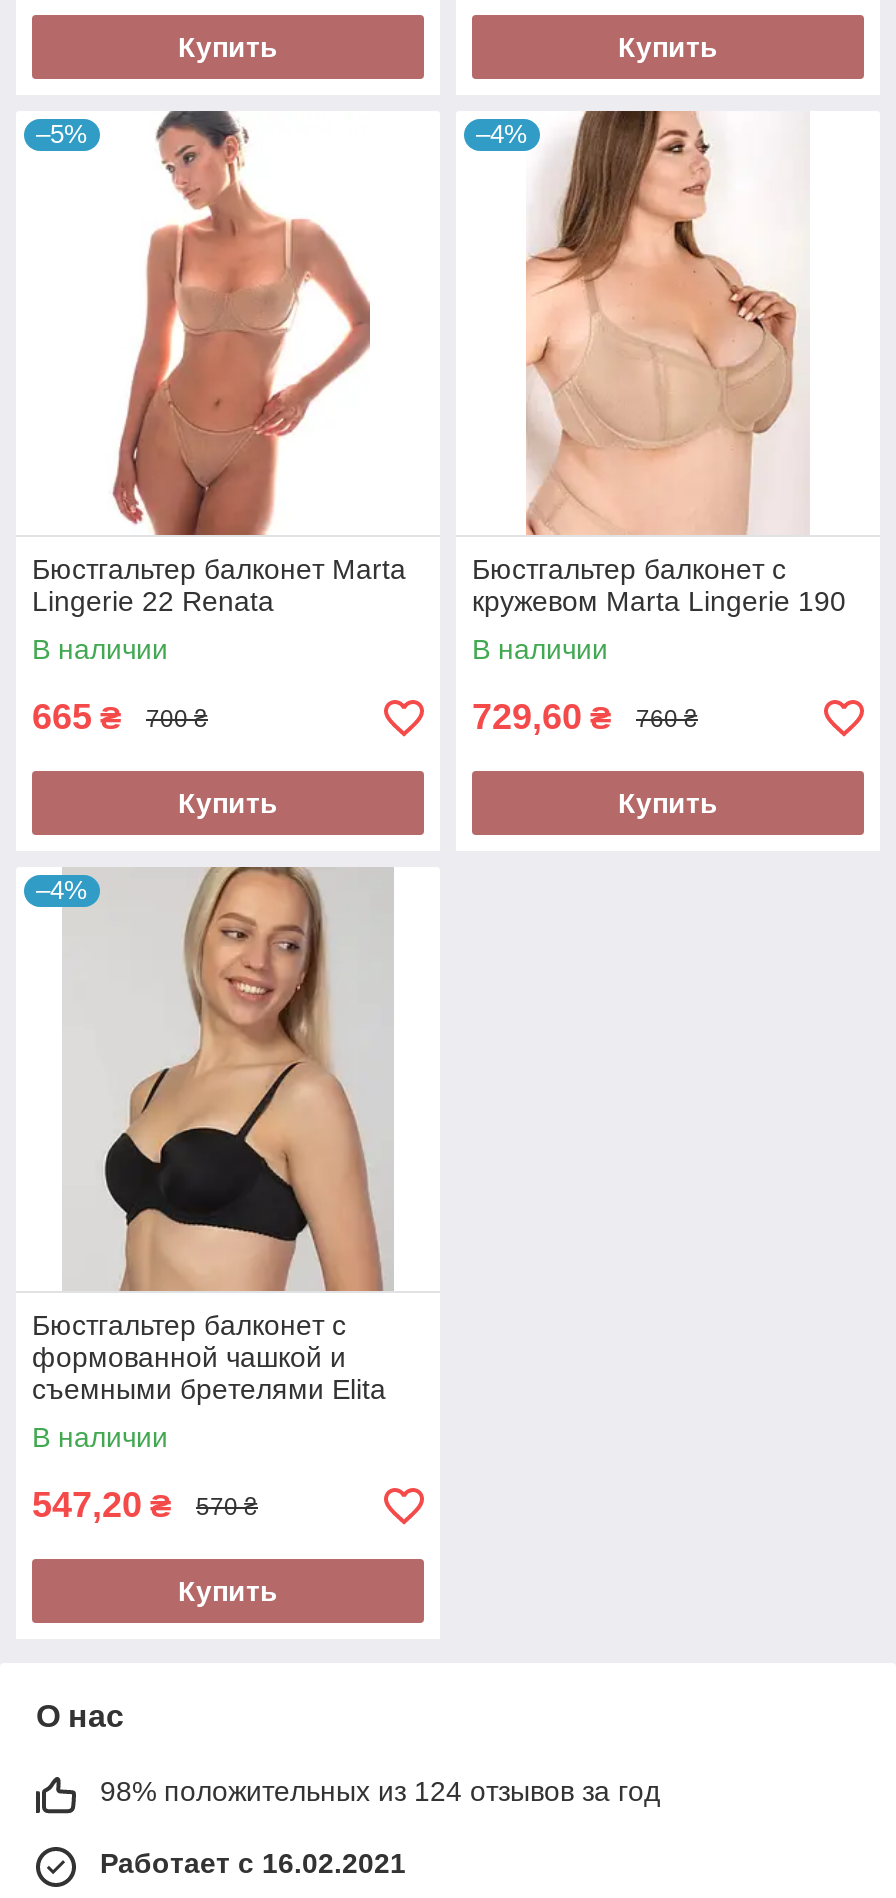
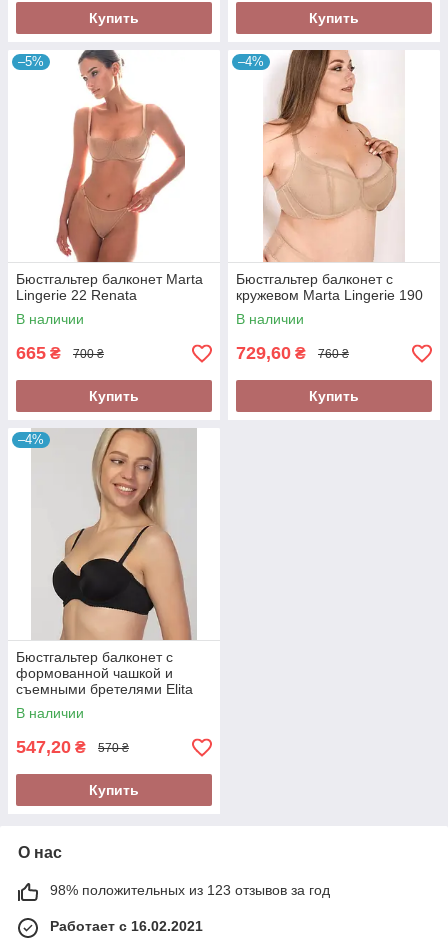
- 98% положительных из 124 отзывов за год
+ 98% положительных из 123 отзывов за год
